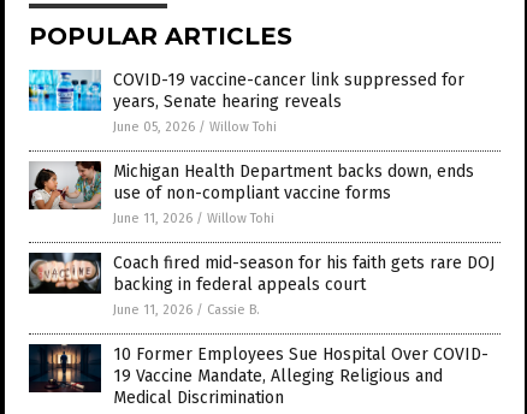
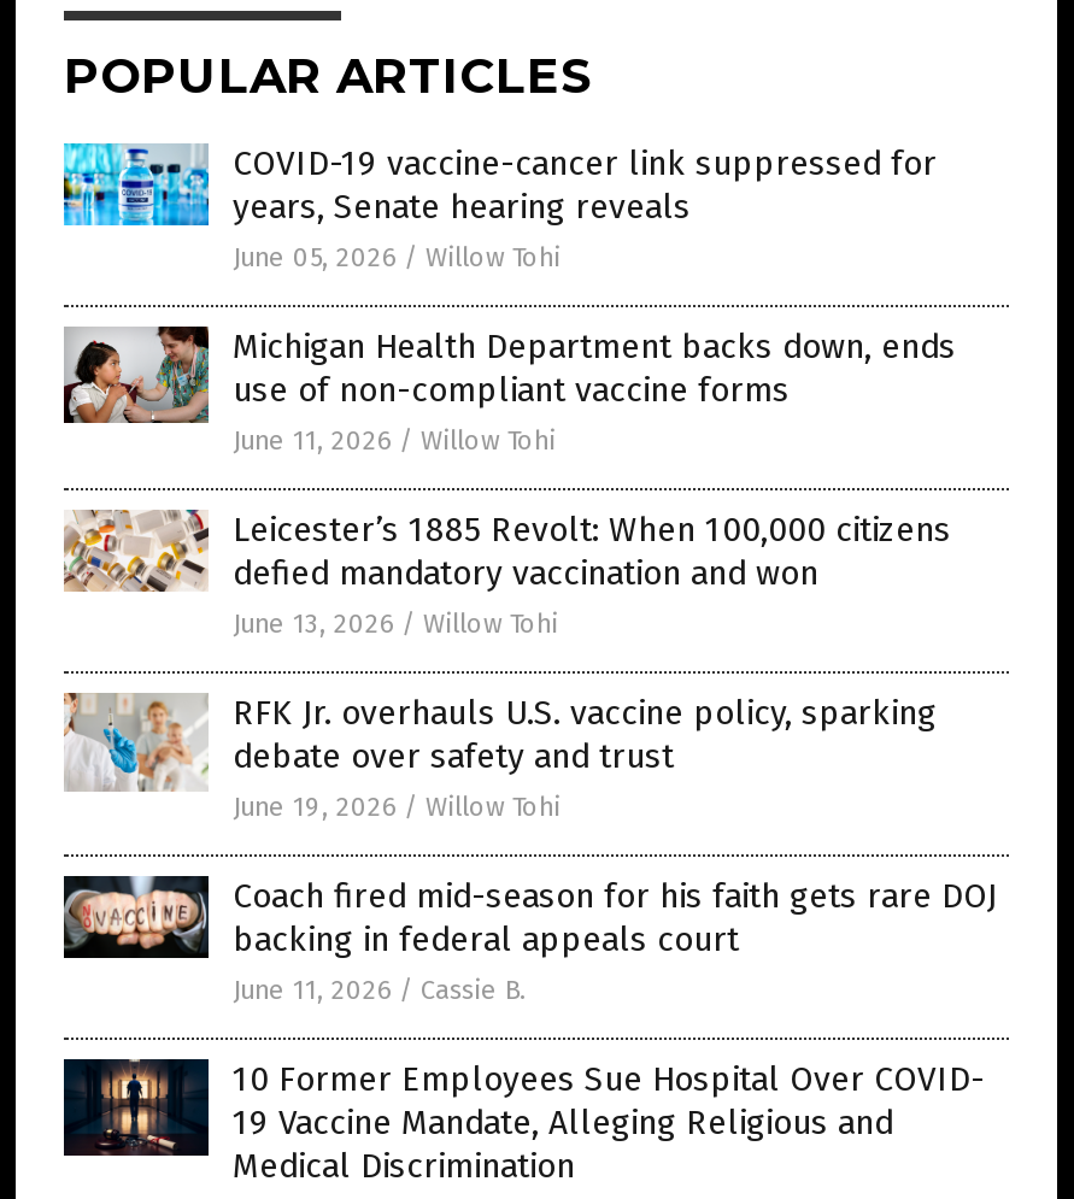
+ [image]
+ Leicester’s 1885 Revolt: When 100,000 citizens
+ defied mandatory vaccination and won
+ June 13, 2026 / Willow Tohi
+ RFK Jr. overhauls U.S. vaccine policy, sparking
+ debate over safety and trust
+ June 19, 2026 / Willow Tohi

+ [image]
